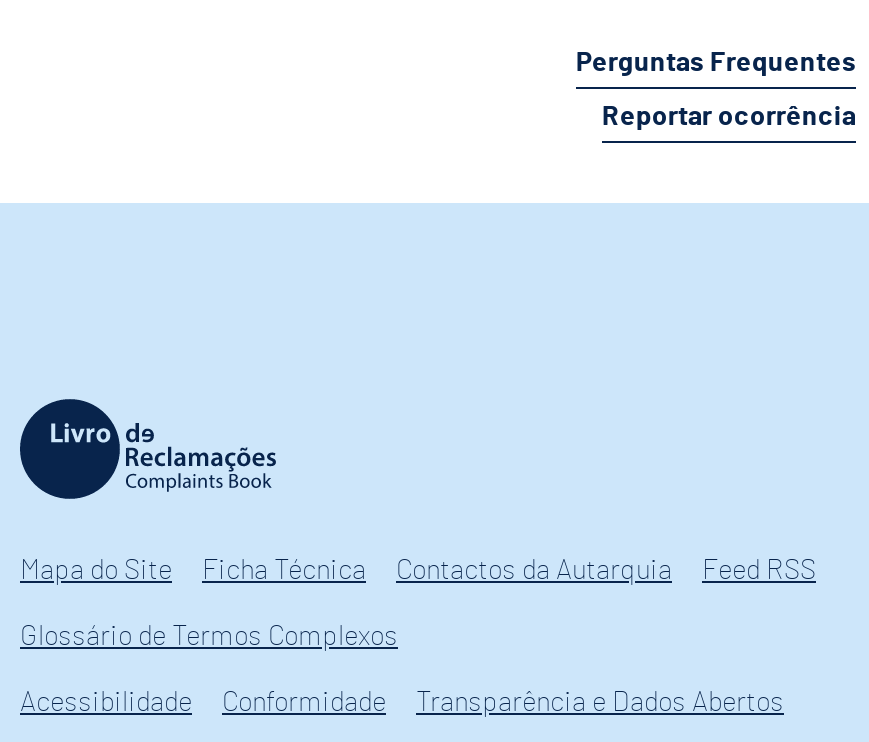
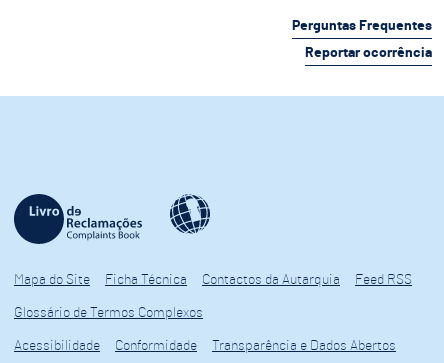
+ [image]
